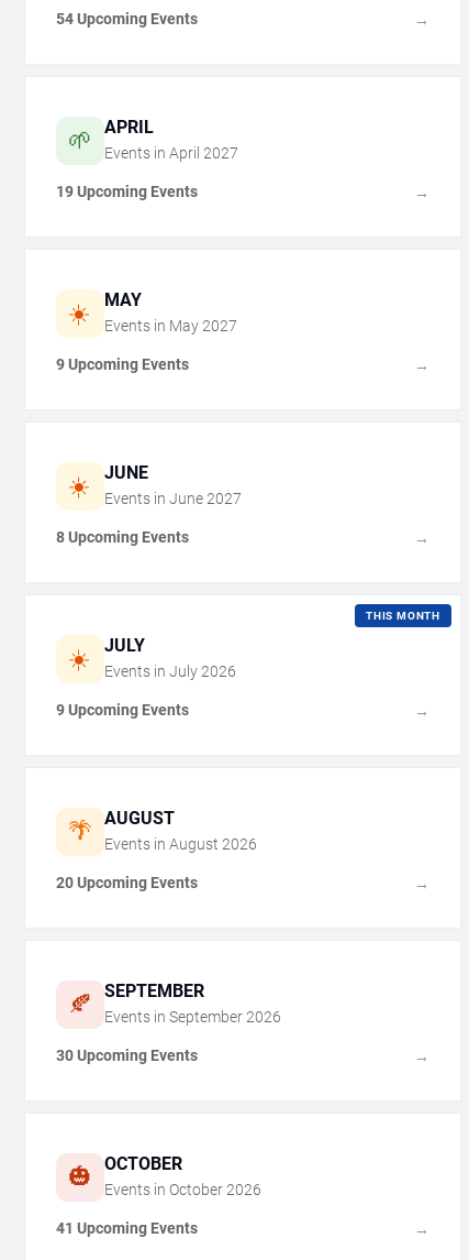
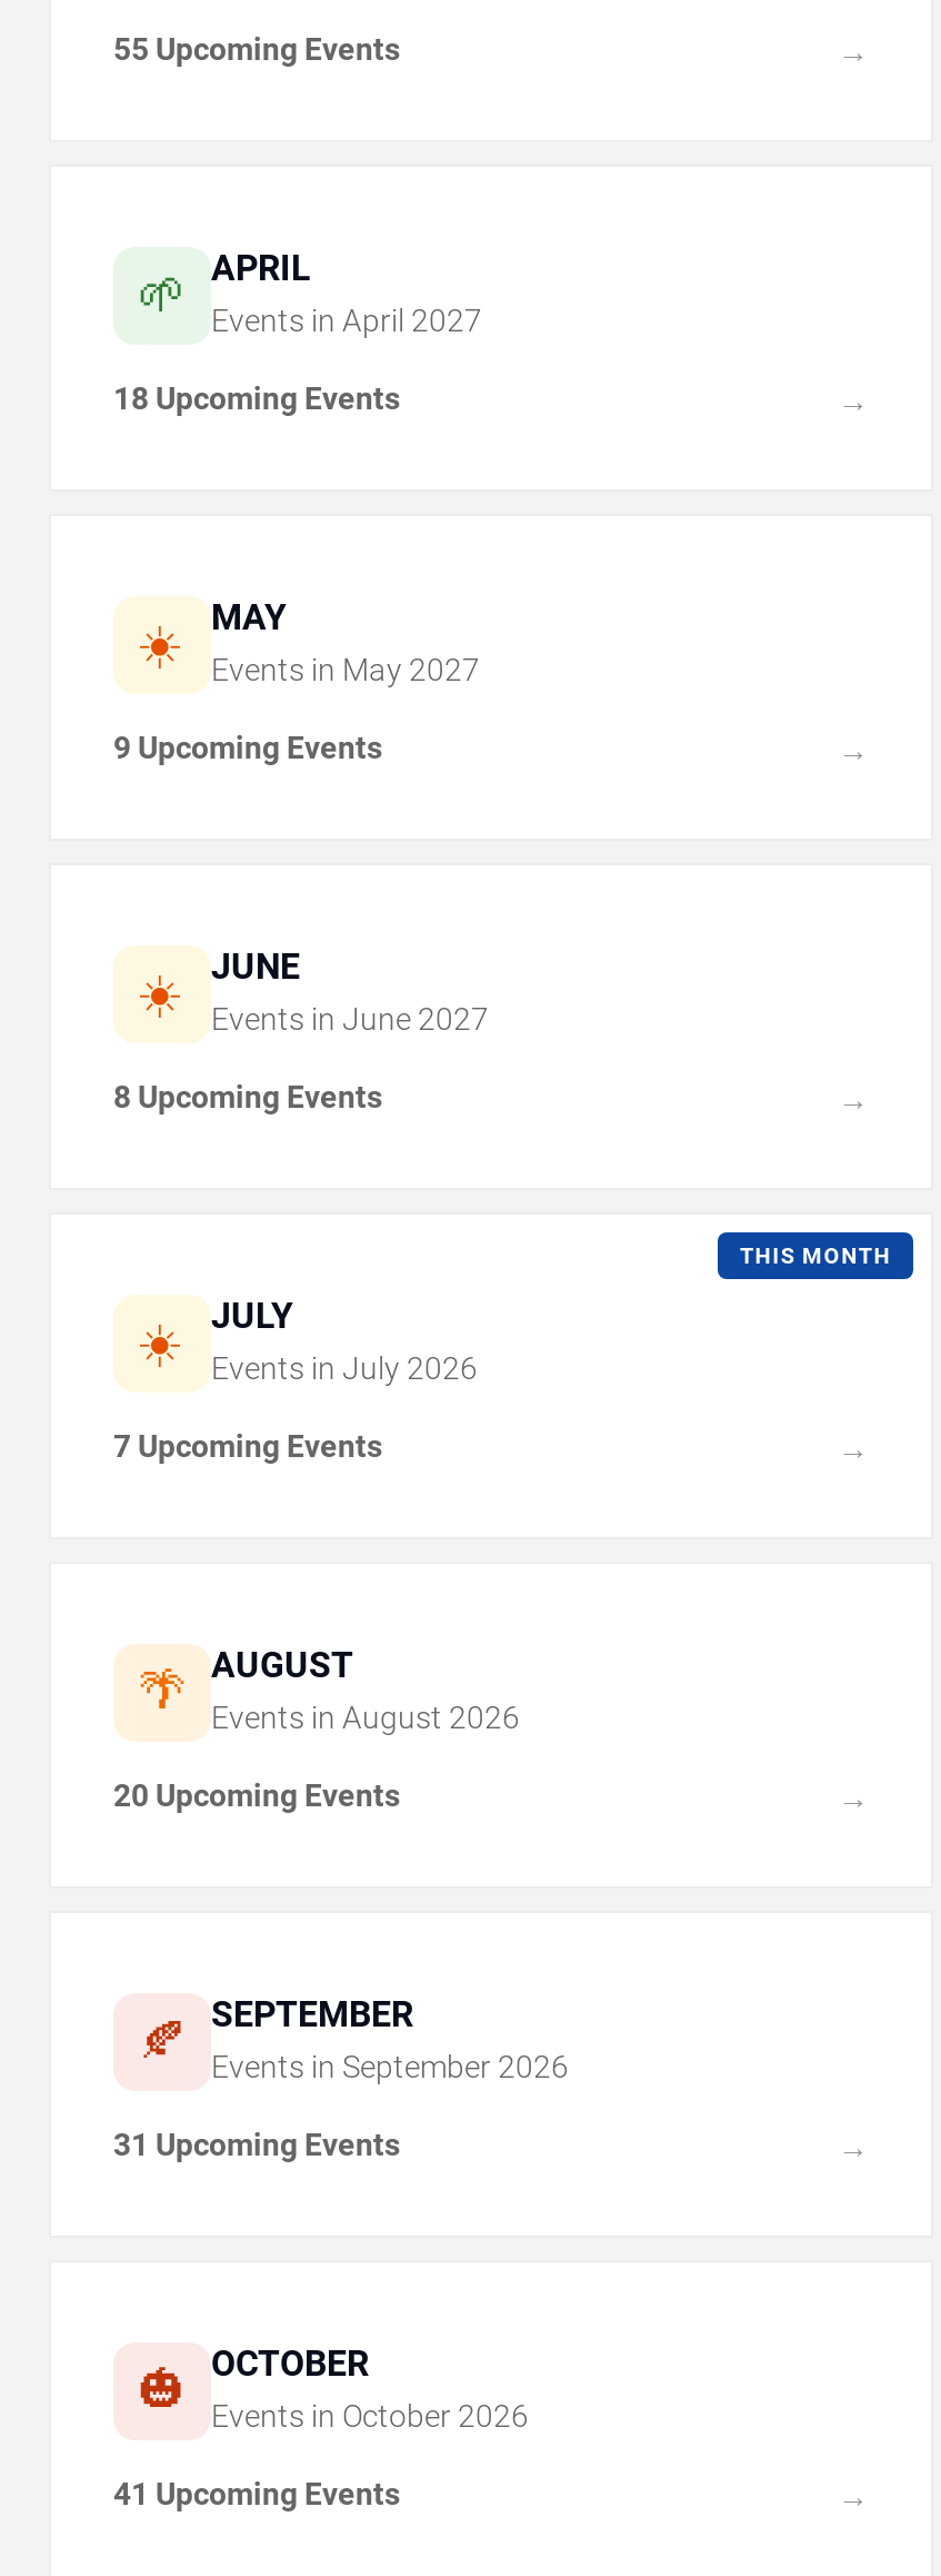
- 54 Upcoming Events
+ 55 Upcoming Events

- 19 Upcoming Events
+ 18 Upcoming Events

- 9 Upcoming Events
+ 7 Upcoming Events

- 30 Upcoming Events
+ 31 Upcoming Events
